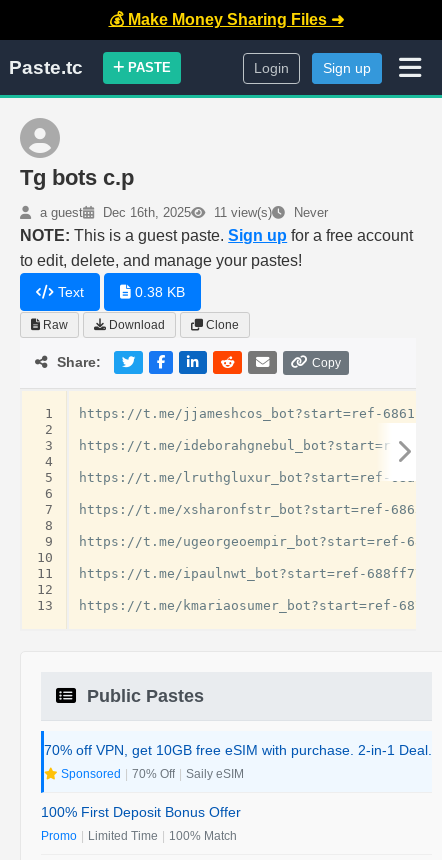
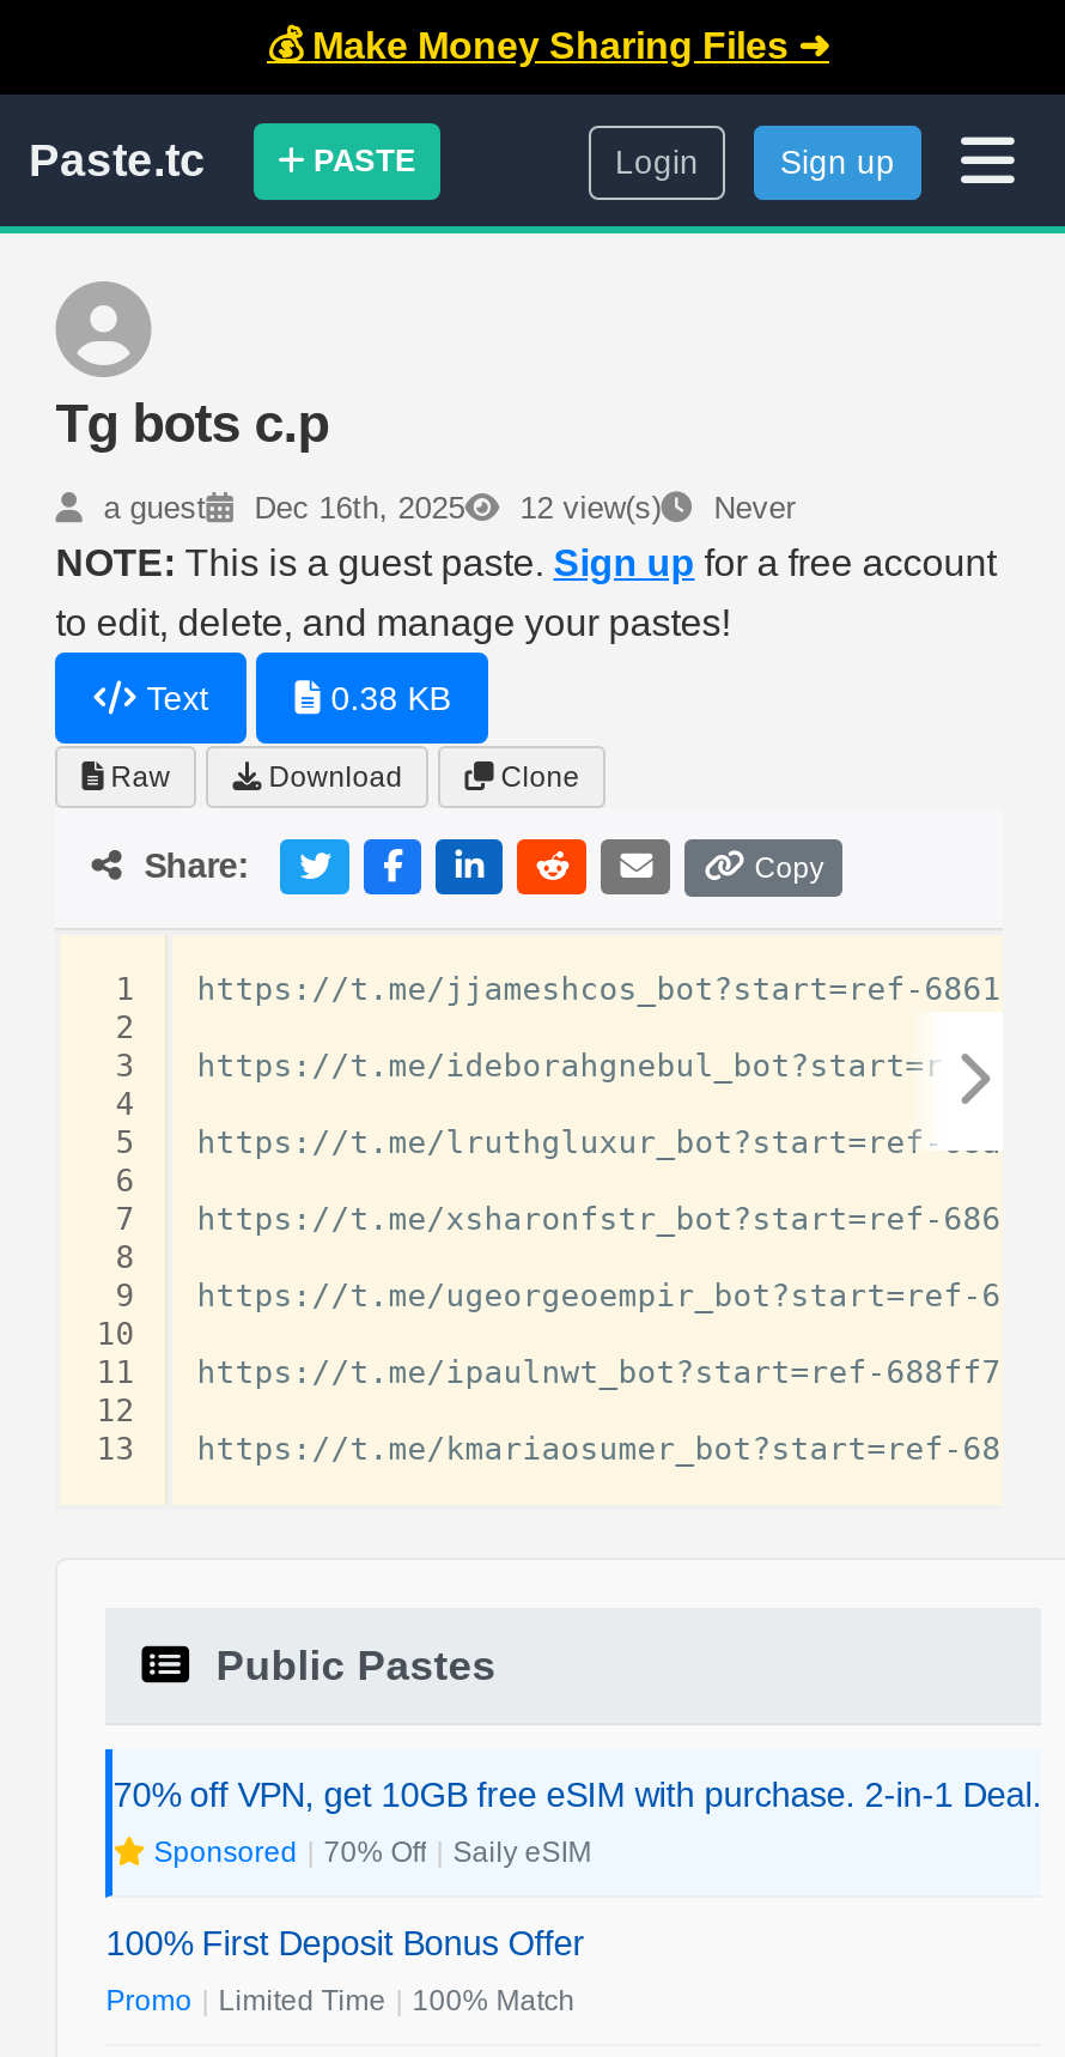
- a guest Dec 16th, 2025 11 view(s) Never
+ a guest Dec 16th, 2025 12 view(s) Never
